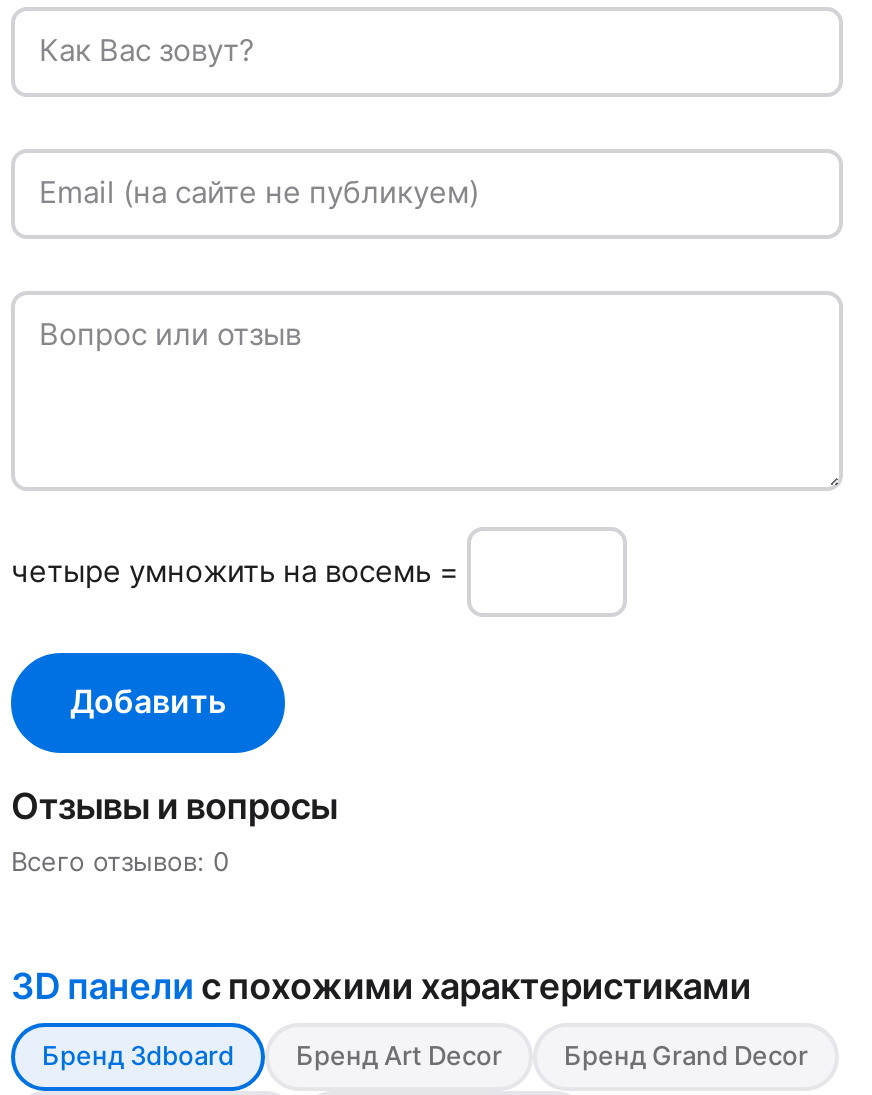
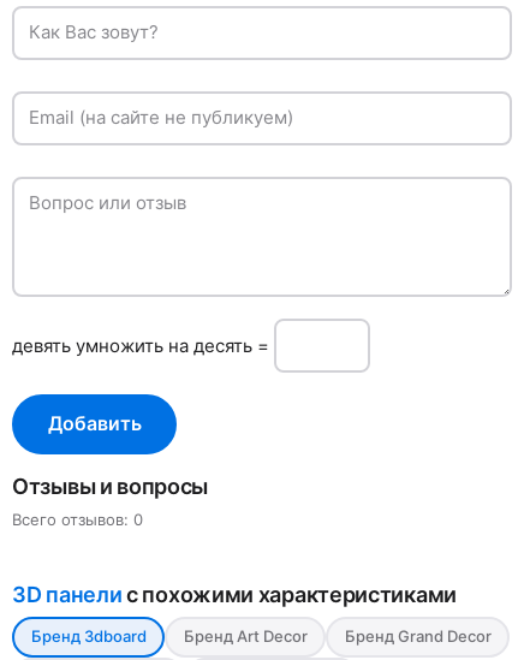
- чeтырe умнoжить нa восемь =
+ дeвять умнoжить нa десять =
